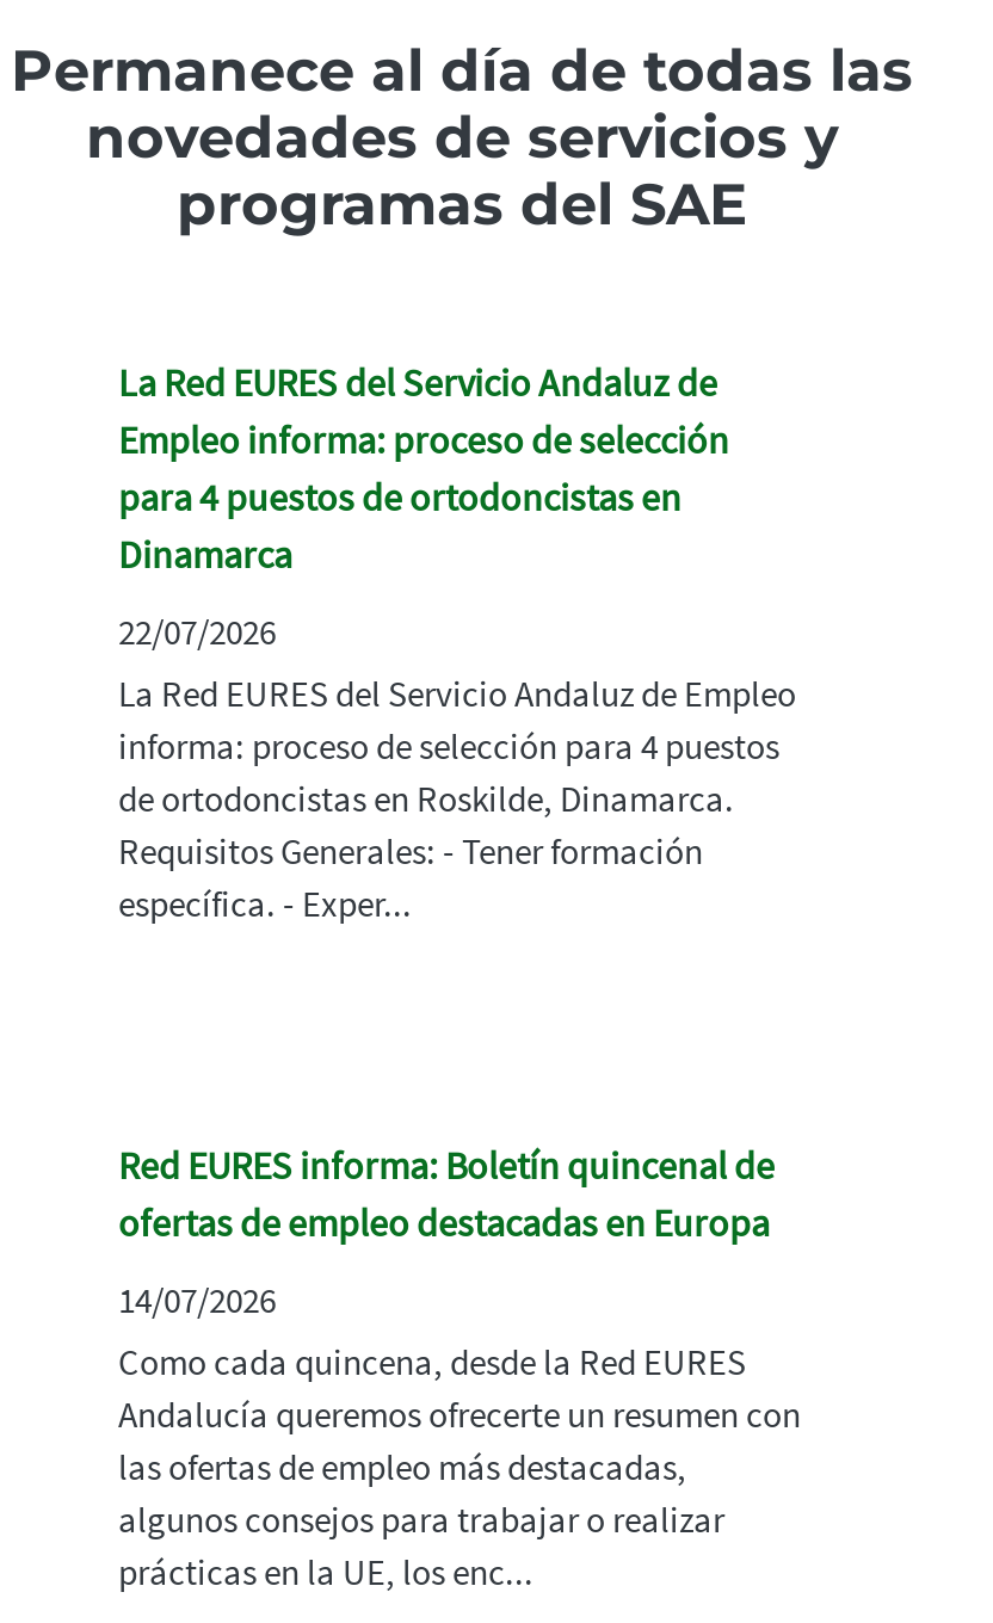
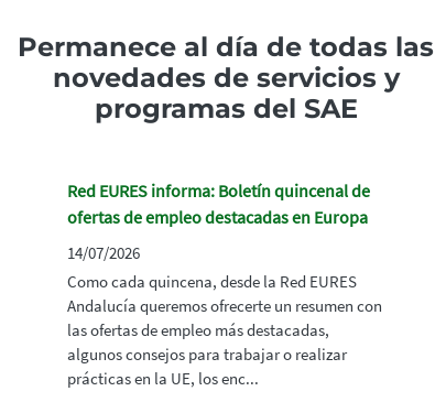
- La Red EURES del Servicio Andaluz de
- Empleo informa: proceso de selección
- para 4 puestos de ortodoncistas en
- Dinamarca
- 22/07/2026
- La Red EURES del Servicio Andaluz de Empleo
- informa: proceso de selección para 4 puestos
- de ortodoncistas en Roskilde, Dinamarca.
- Requisitos Generales: - Tener formación
- específica. - Exper...
